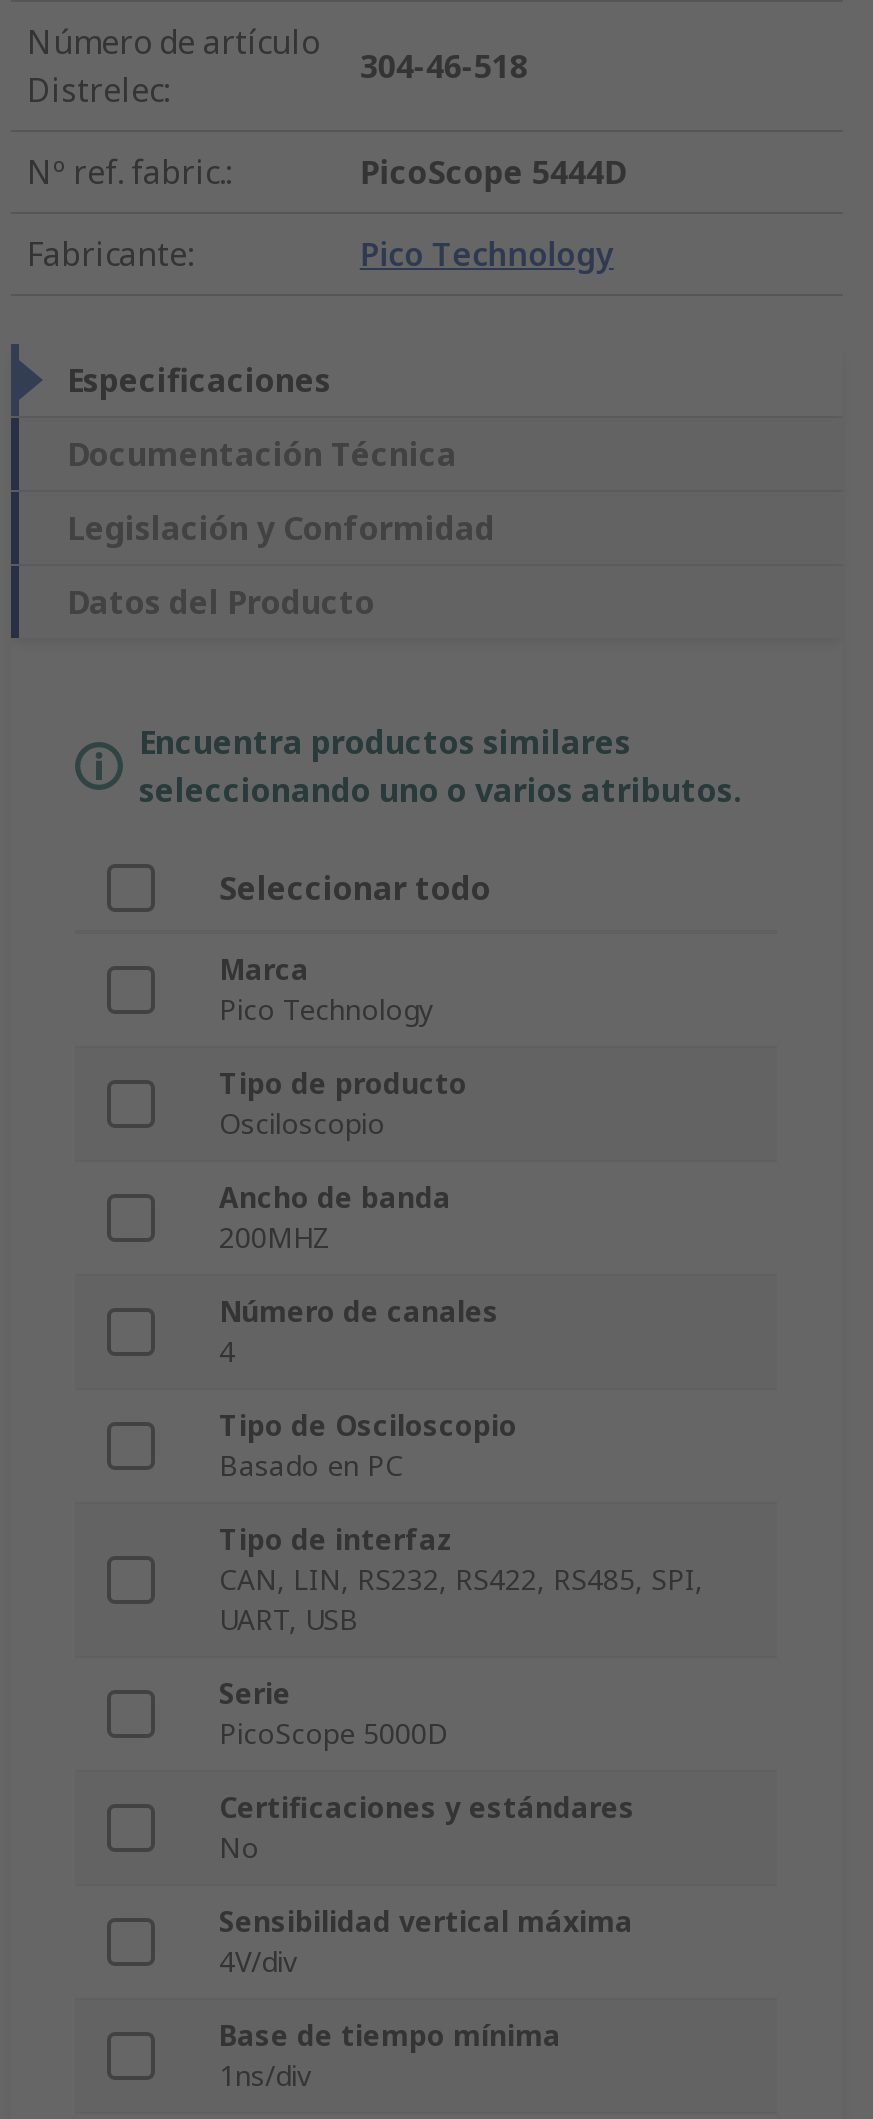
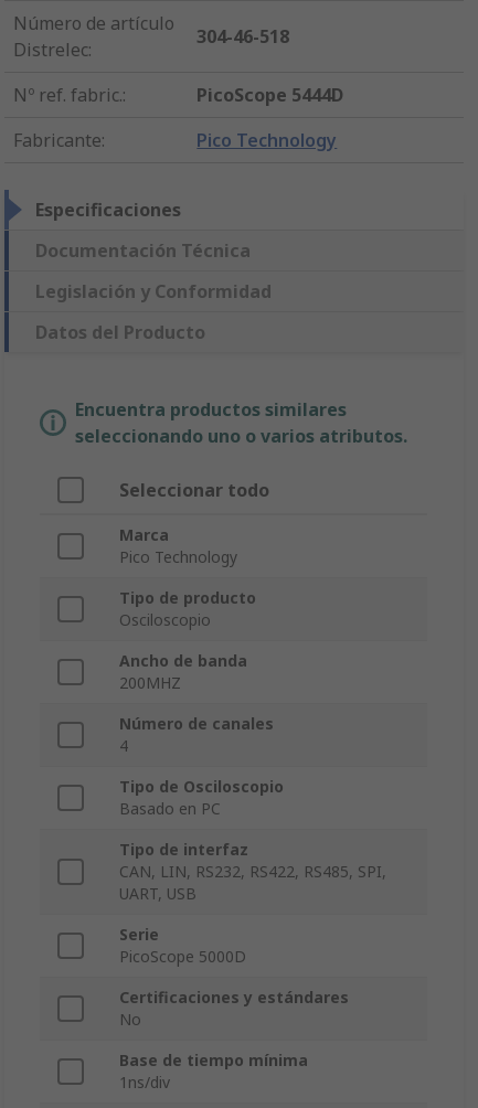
- Sensibilidad vertical máxima
- 4V/div
